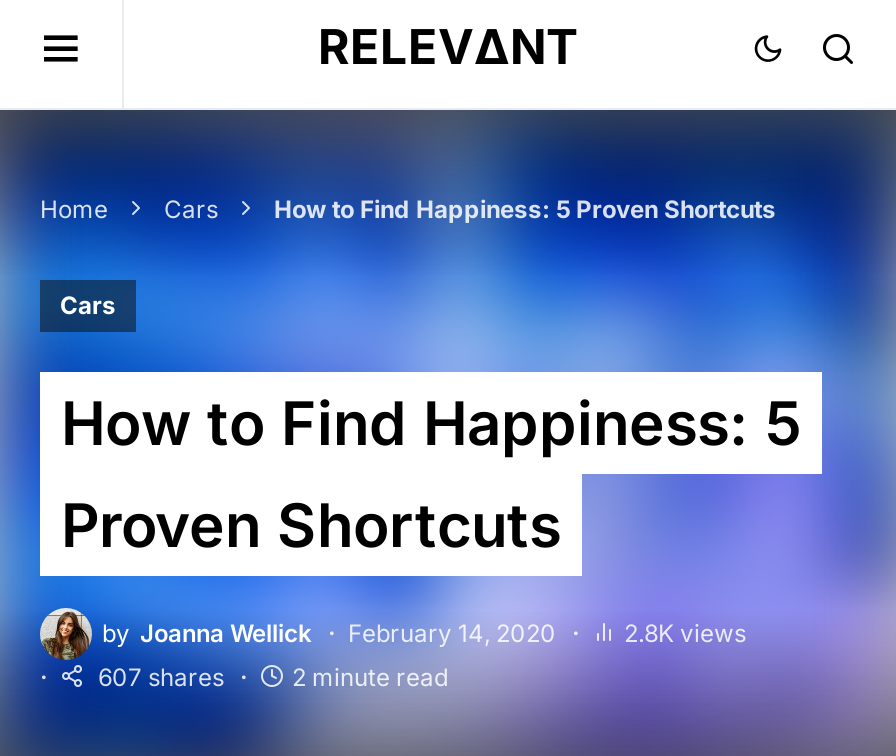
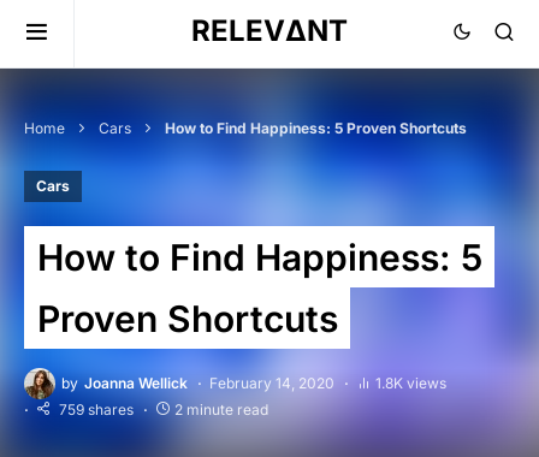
- 2.8K views
+ 1.8K views

- 607 shares
+ 759 shares
